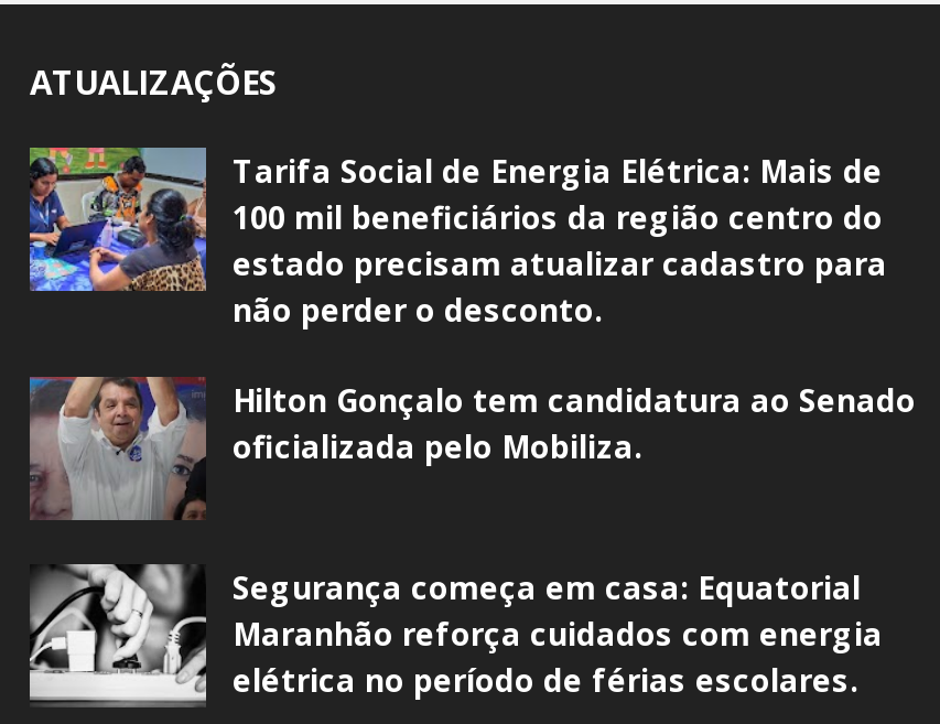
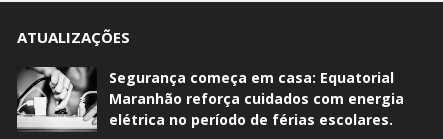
- [image]
- Tarifa Social de Energia Elétrica: Mais de
- 100 mil beneficiários da região centro do
- estado precisam atualizar cadastro para
- não perder o desconto.
- Hilton Gonçalo tem candidatura ao Senado
- oficializada pelo Mobiliza.

- [image]
